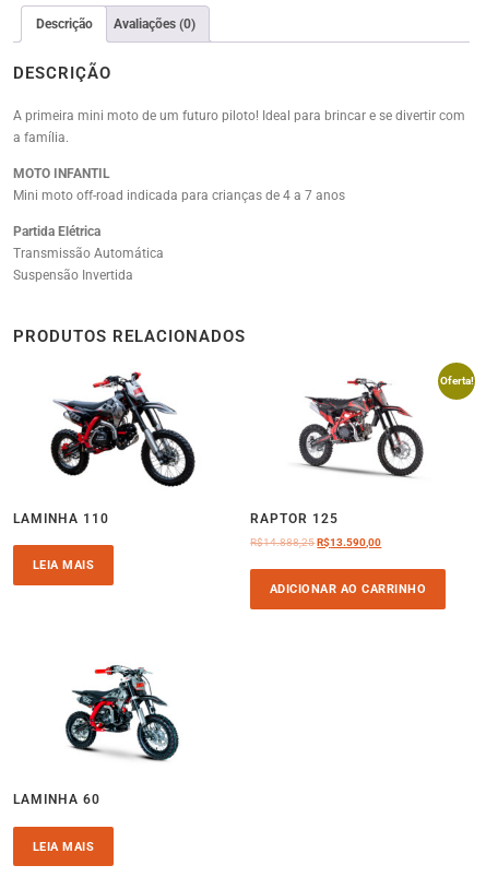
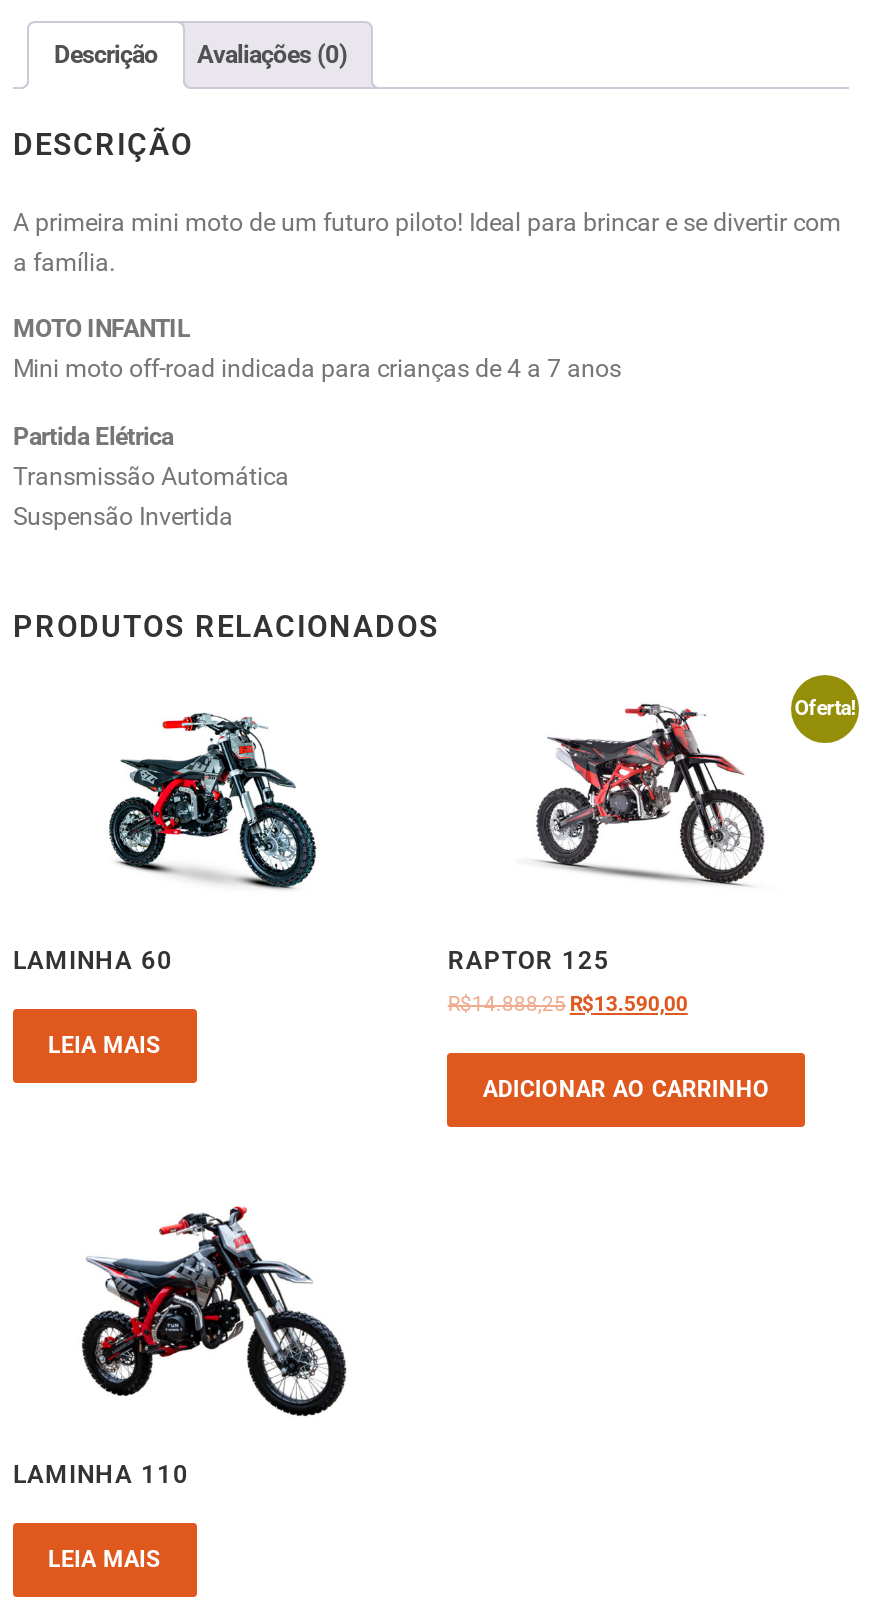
moved down: [image]

- LAMINHA 110
+ LAMINHA 60

moved up: [image]

- LAMINHA 60
+ LAMINHA 110
